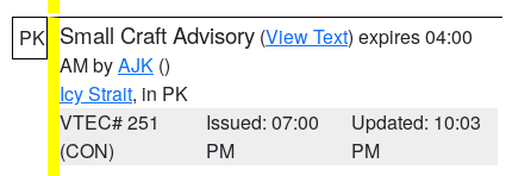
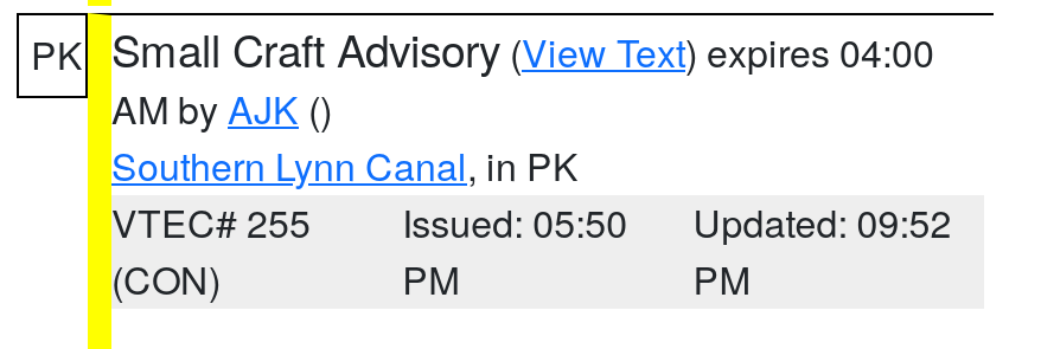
- Icy Strait, in PK
- VTEC# 251
+ Southern Lynn Canal, in PK
+ VTEC# 255

- Issued: 07:00
+ Issued: 05:50

- Updated: 10:03
+ Updated: 09:52
